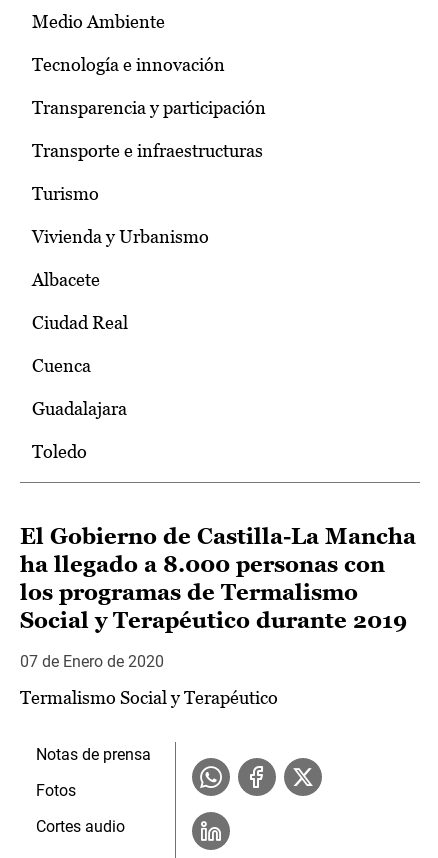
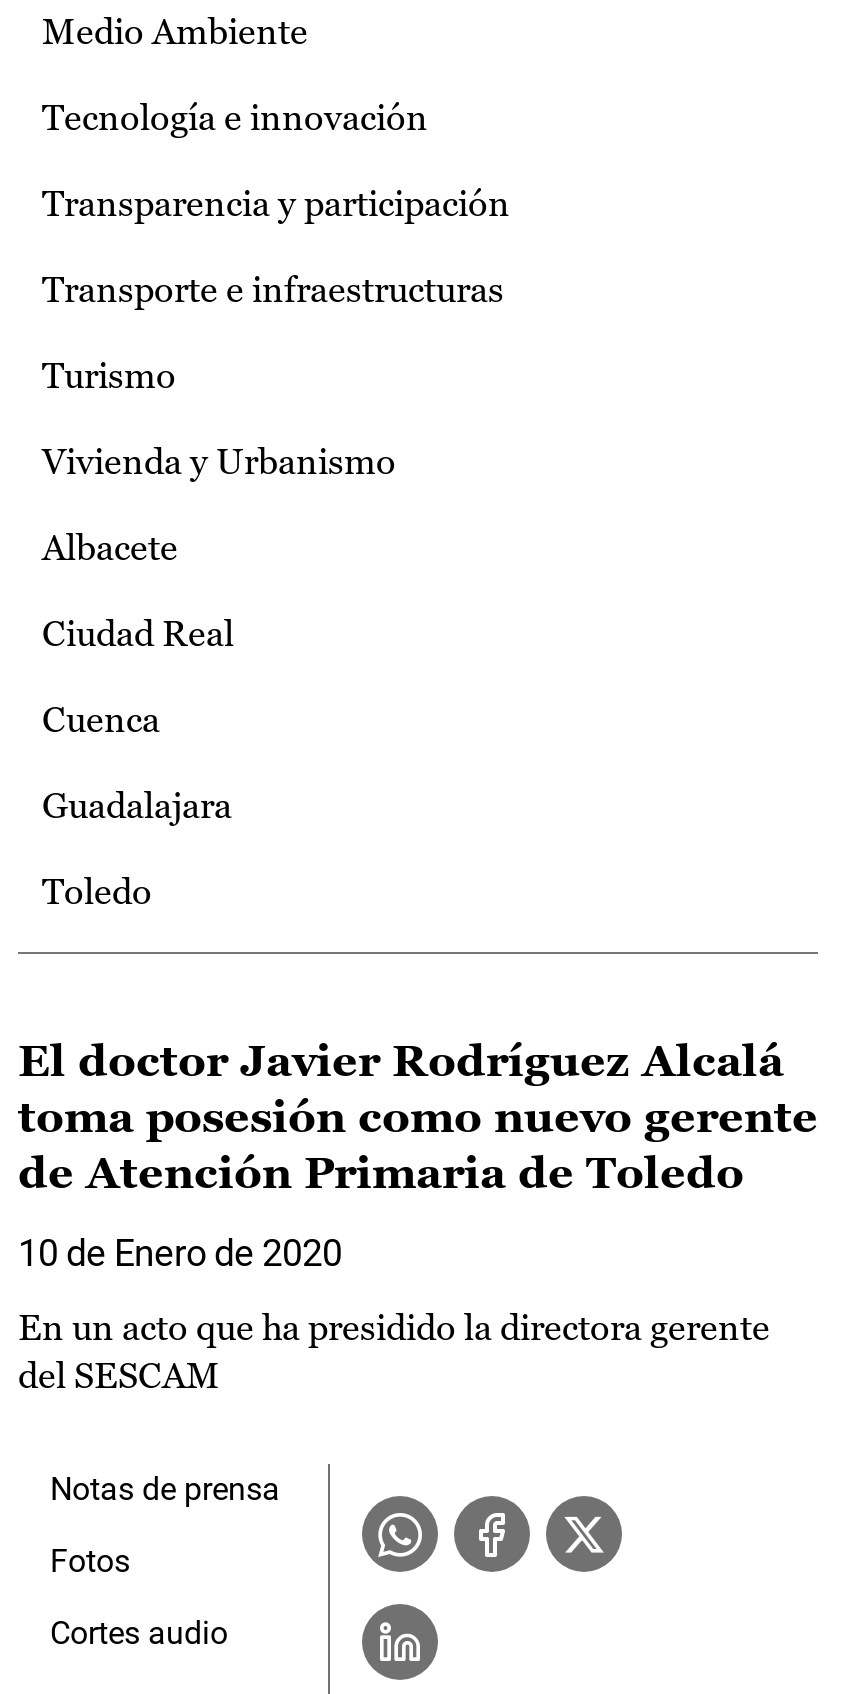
- El Gobierno de Castilla-La Mancha
- ha llegado a 8.000 personas con
- los programas de Termalismo
- Social y Terapéutico durante 2019
+ El doctor Javier Rodríguez Alcalá
+ toma posesión como nuevo gerente
+ de Atención Primaria de Toledo

- 07 de Enero de 2020
+ 10 de Enero de 2020

- Termalismo Social y Terapéutico
+ En un acto que ha presidido la directora gerente
+ del SESCAM
